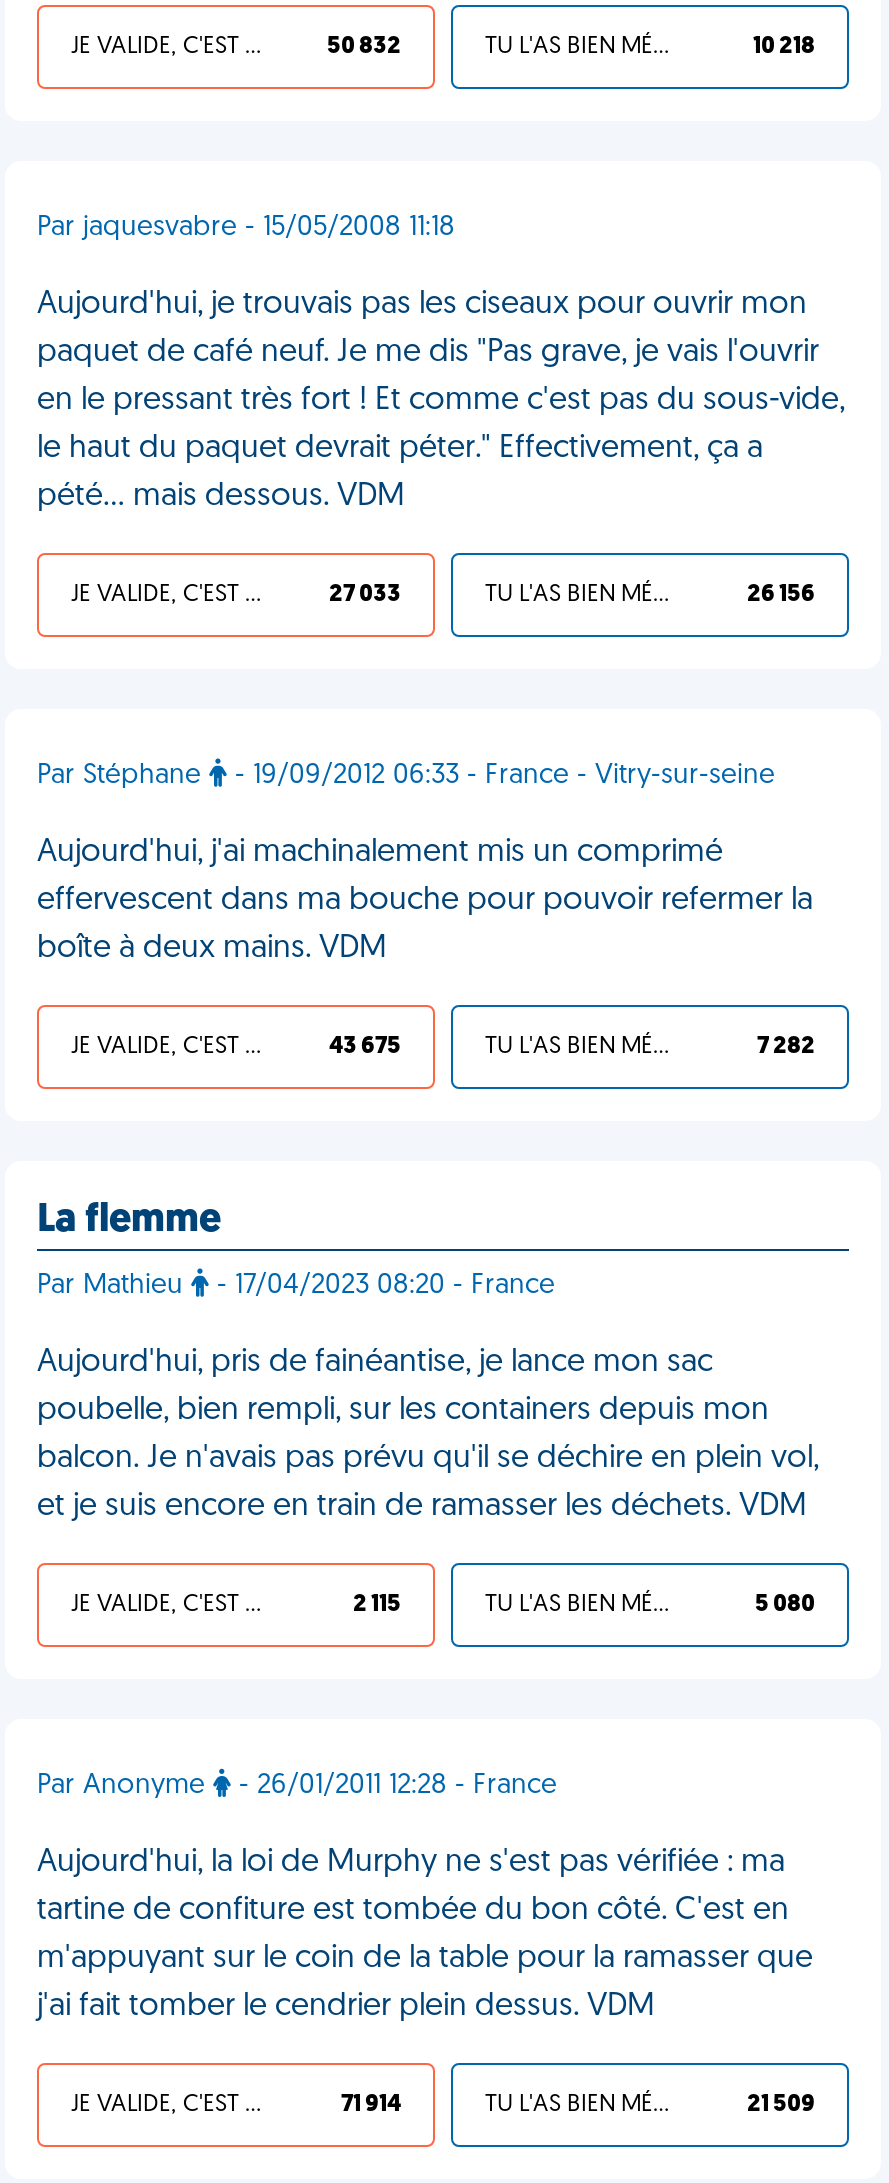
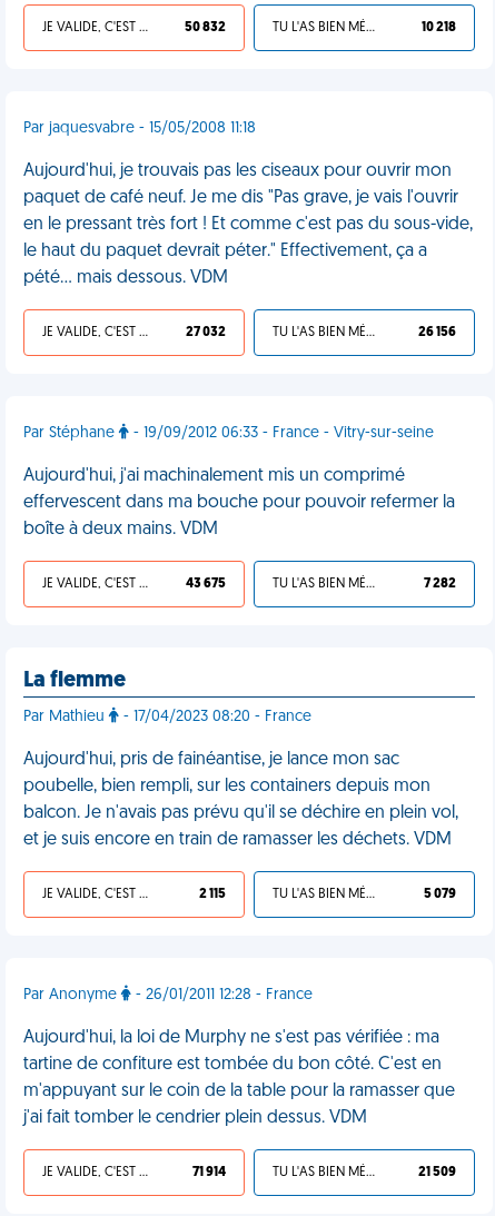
- 27 033
+ 27 032

- 5 080
+ 5 079
